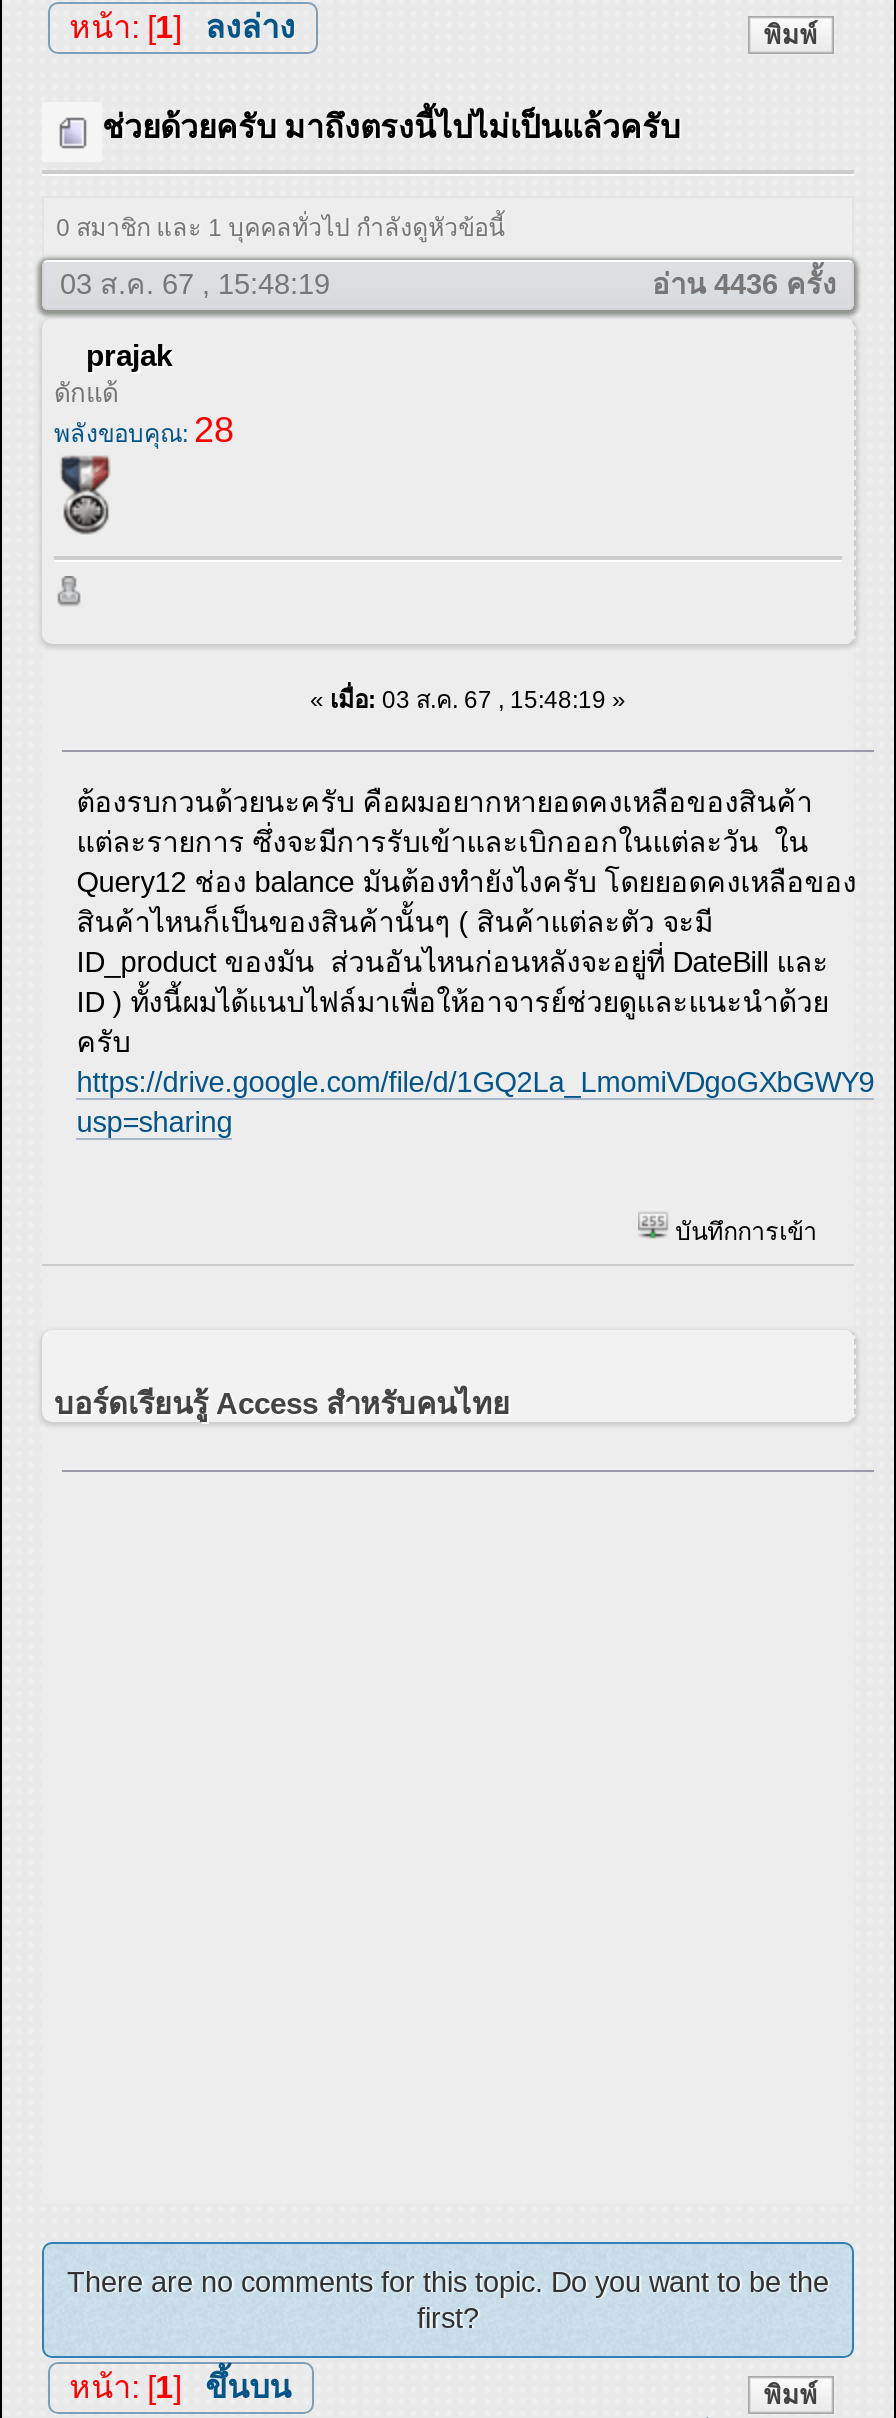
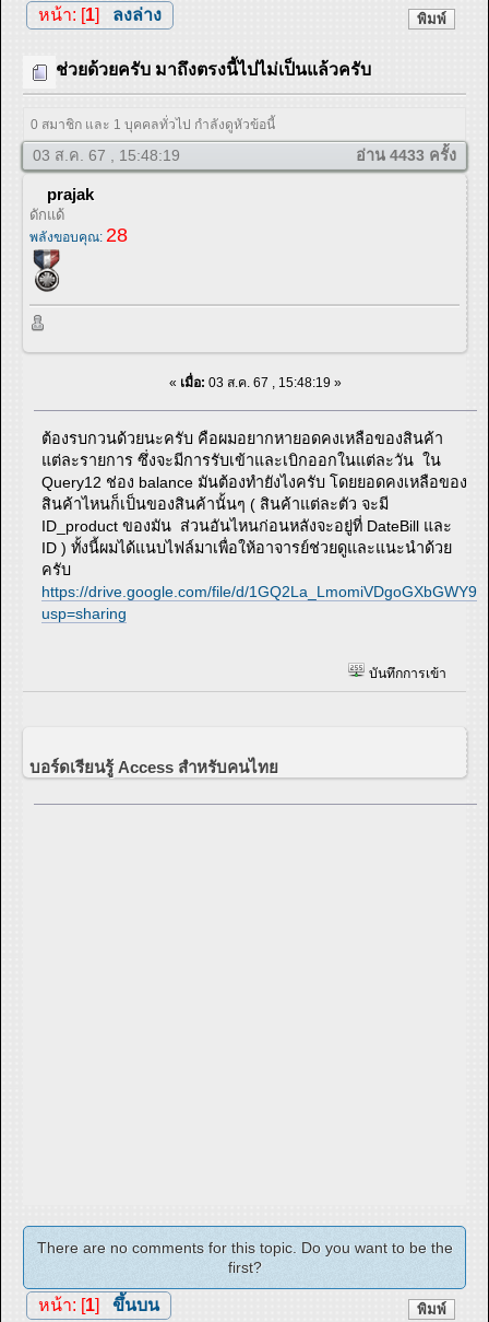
- อ่าน 4436 ครั้ง
+ อ่าน 4433 ครั้ง
